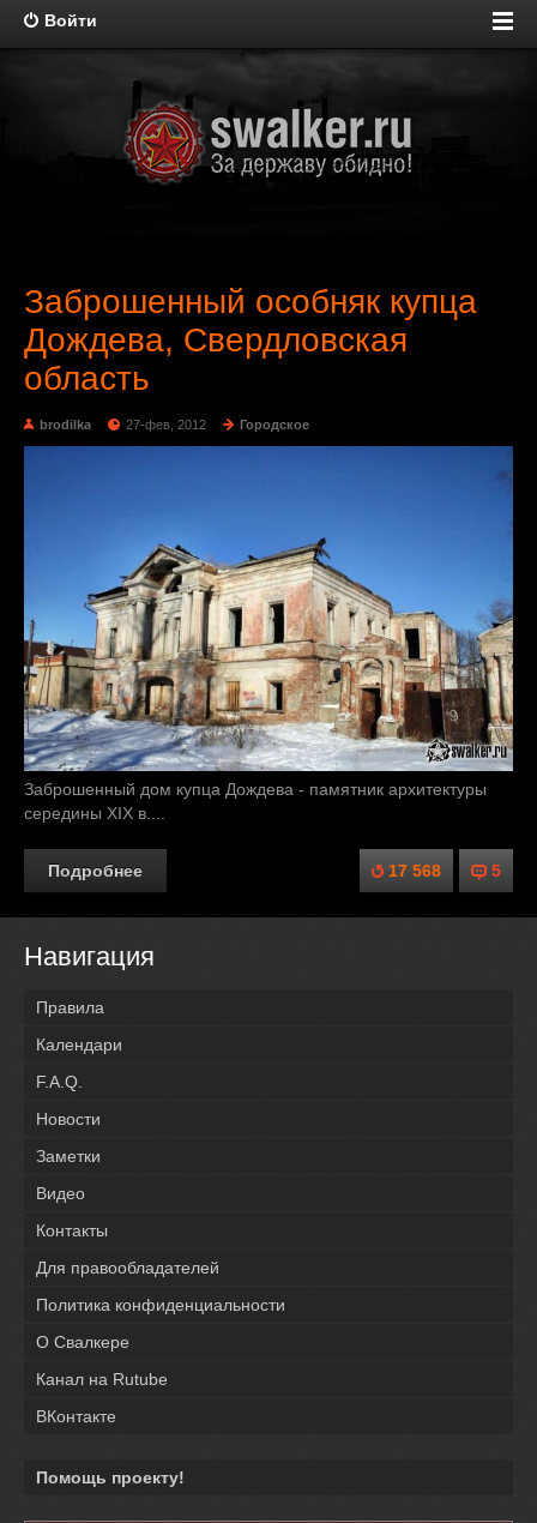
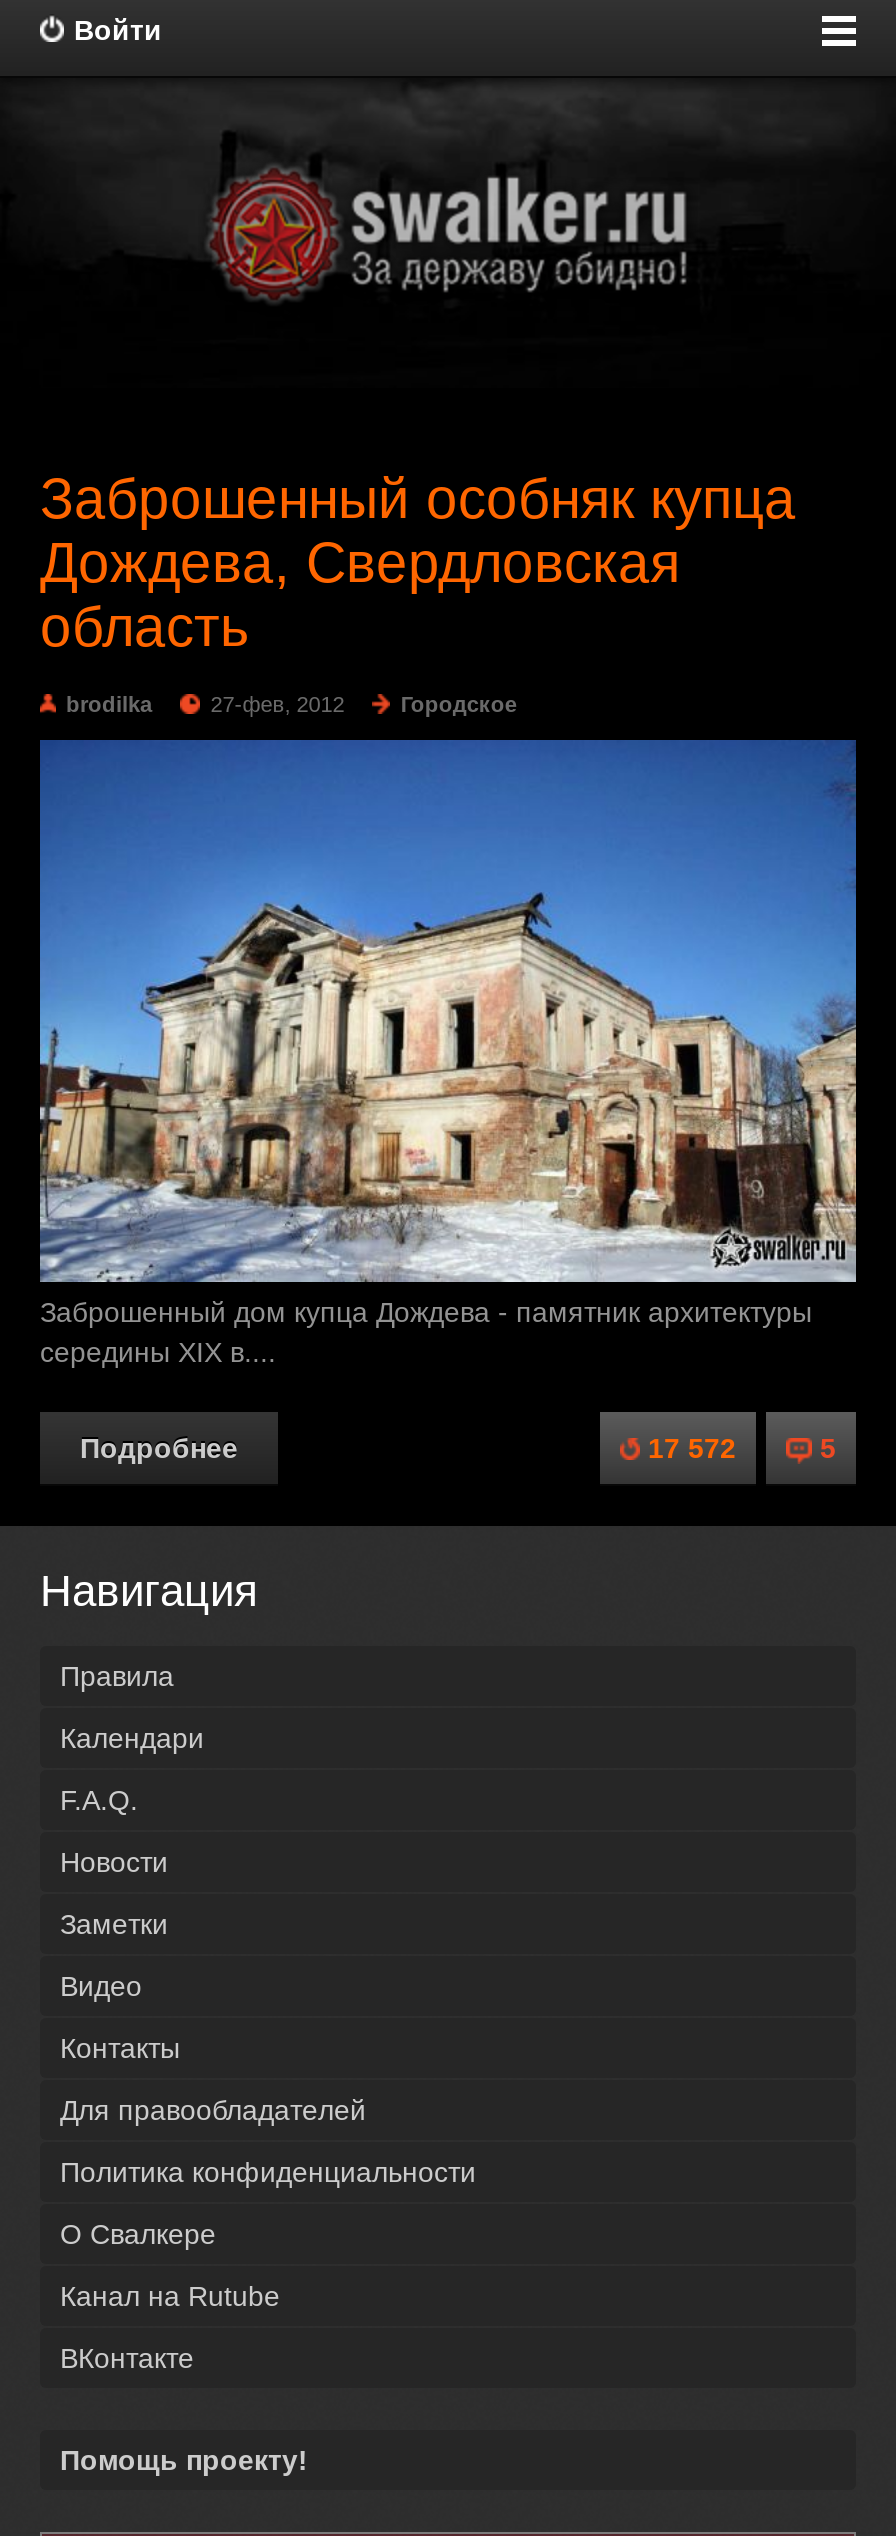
- 17 568
+ 17 572
